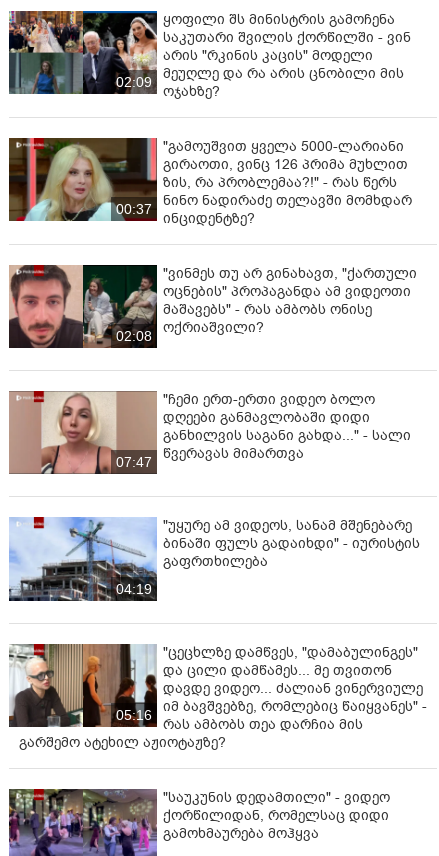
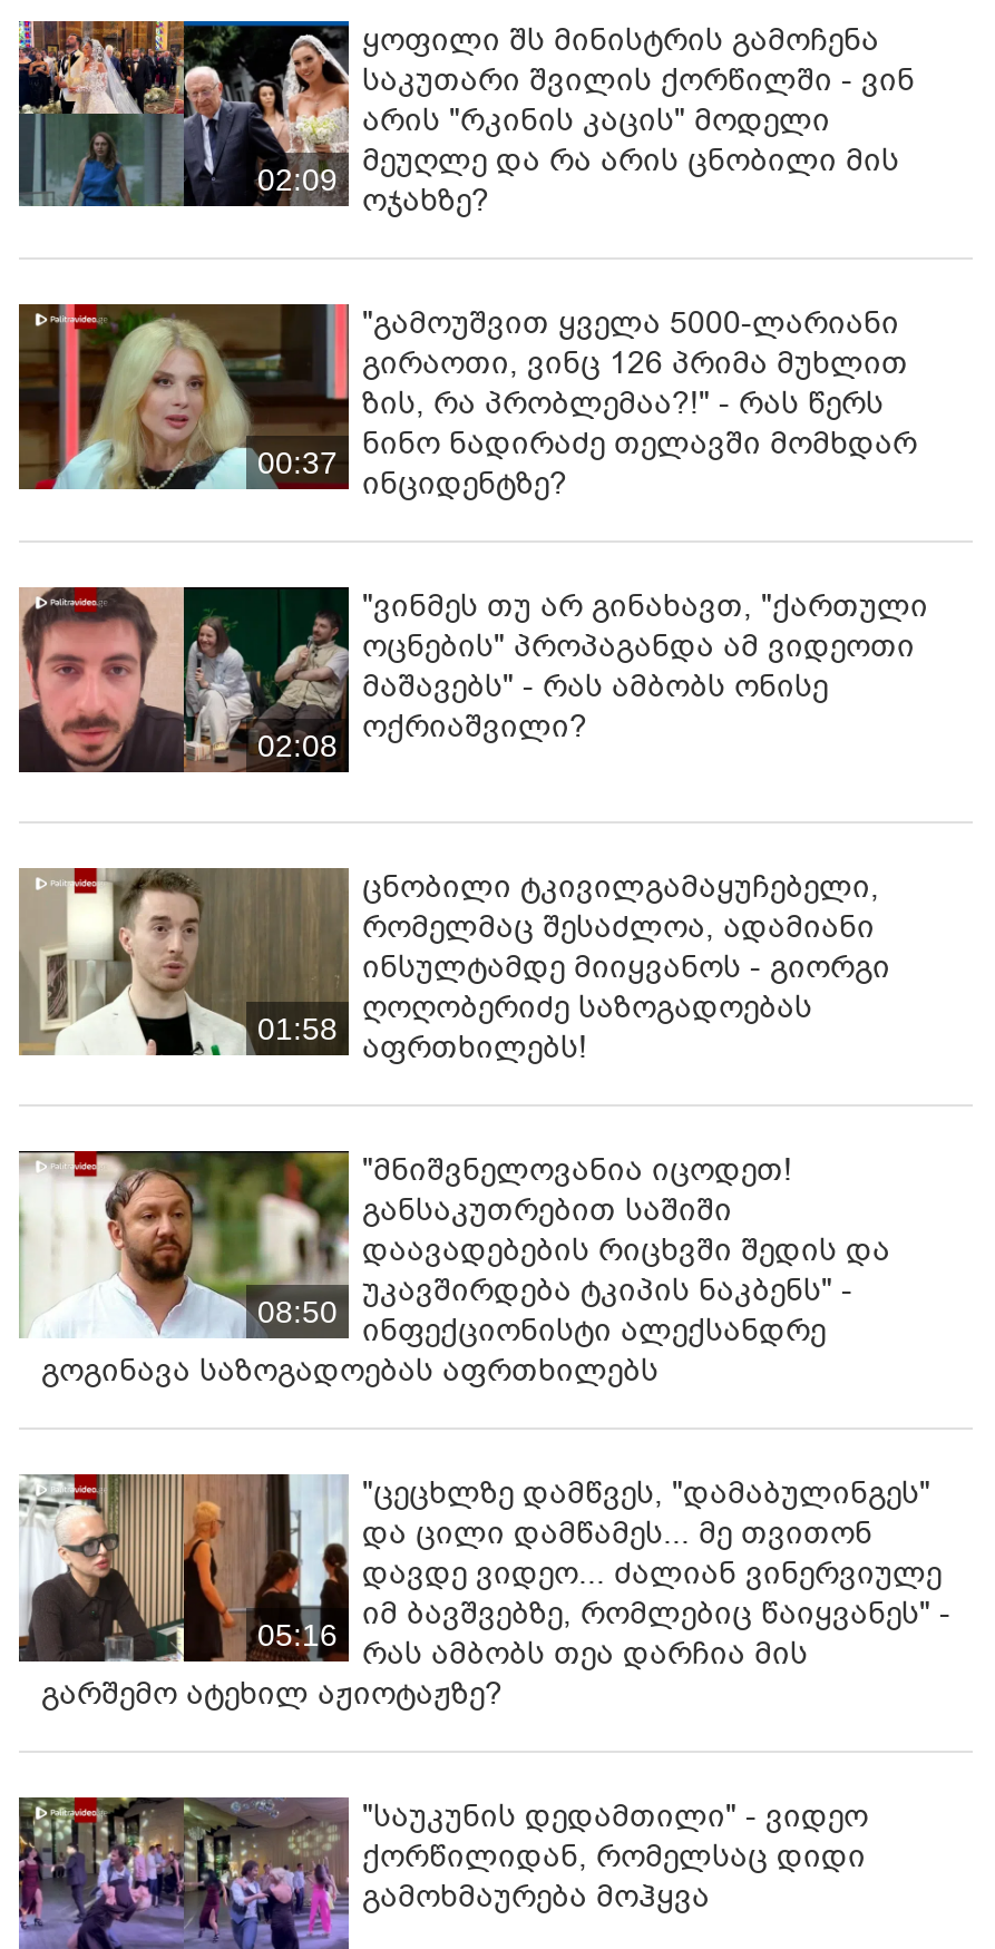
- [image]
- 07:47
+ [image]
+ 01:58

- "ჩემი ერთ-ერთი ვიდეო ბოლო
- დღეები განმავლობაში დიდი
- განხილვის საგანი გახდა..." - სალი
- წვერავას მიმართვა
+ ცნობილი ტკივილგამაყუჩებელი,
+ რომელმაც შესაძლოა, ადამიანი
+ ინსულტამდე მიიყვანოს - გიორგი
+ ღოღობერიძე საზოგადოებას
+ აფრთხილებს!

- [image]
- 04:19
+ [image]
+ 08:50

- "უყურე ამ ვიდეოს, სანამ მშენებარე
- ბინაში ფულს გადაიხდი" - იურისტის
- გაფრთხილება
+ "მნიშვნელოვანია იცოდეთ!
+ განსაკუთრებით საშიში
+ დაავადებების რიცხვში შედის და
+ უკავშირდება ტკიპის ნაკბენს" -
+ ინფექციონისტი ალექსანდრე
+ გოგინავა საზოგადოებას აფრთხილებს
